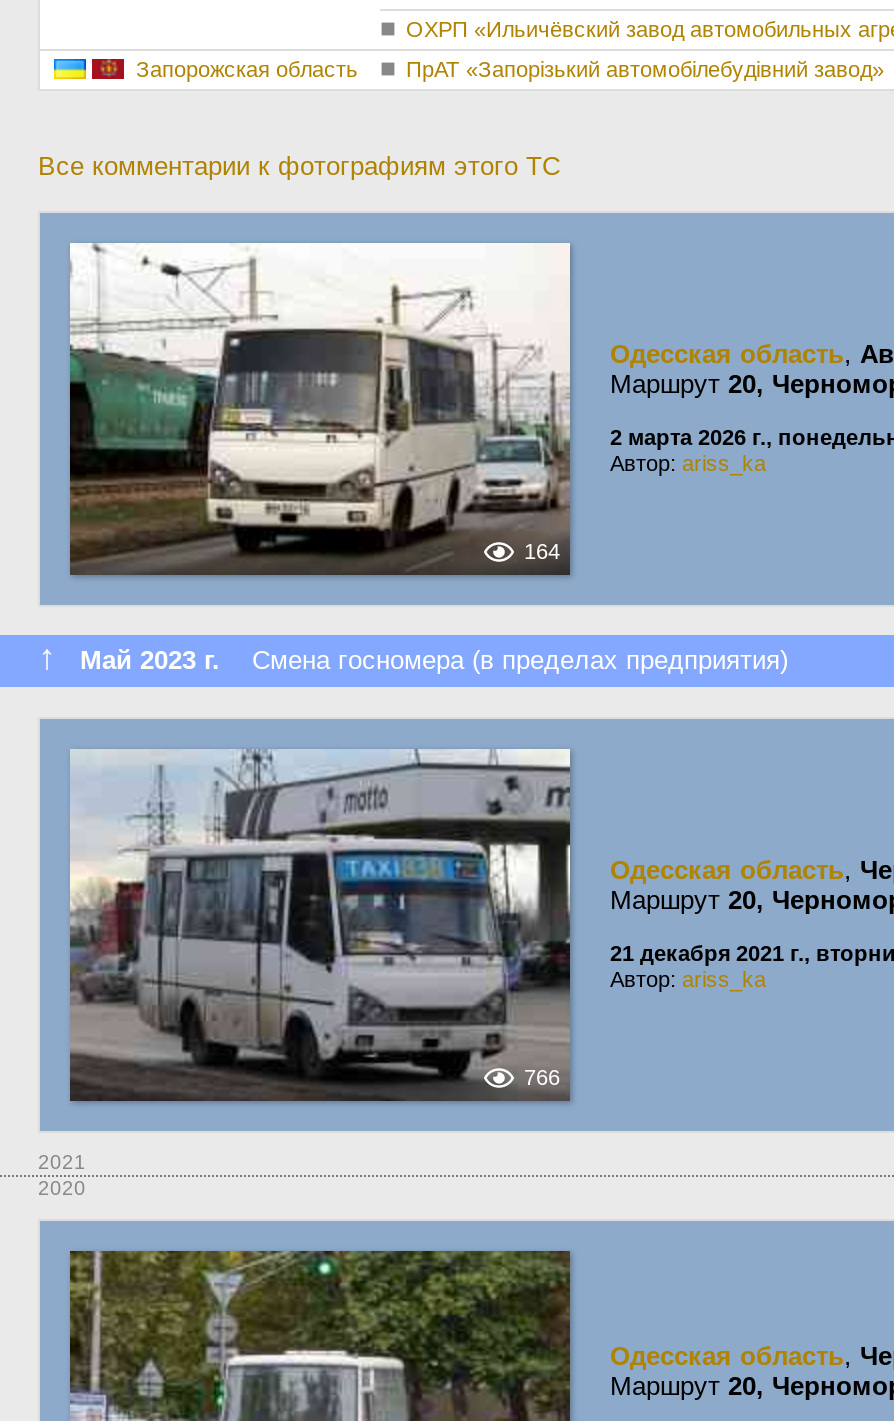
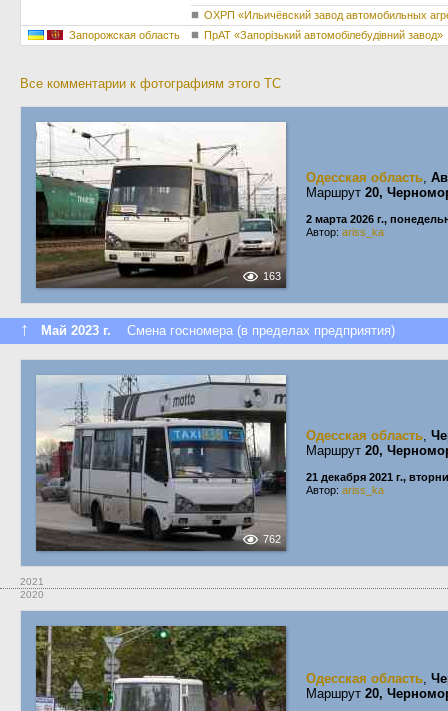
- 164
+ 163

- 766
+ 762
